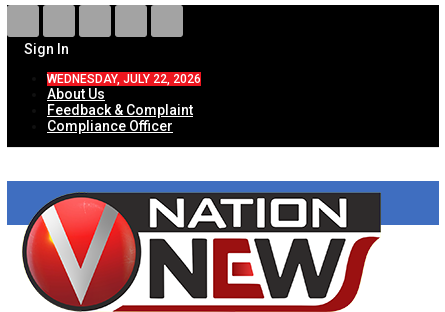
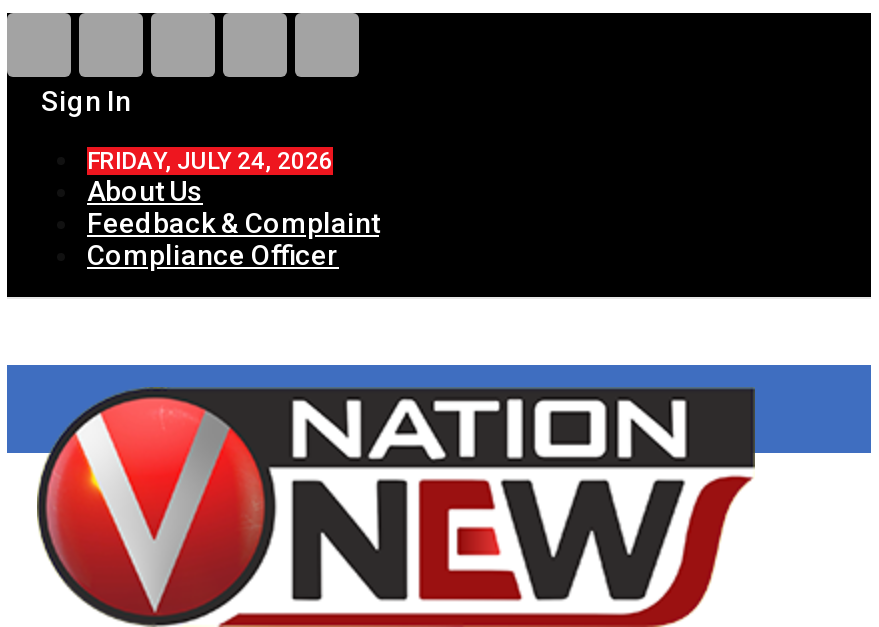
- WEDNESDAY, JULY 22, 2026
+ FRIDAY, JULY 24, 2026
